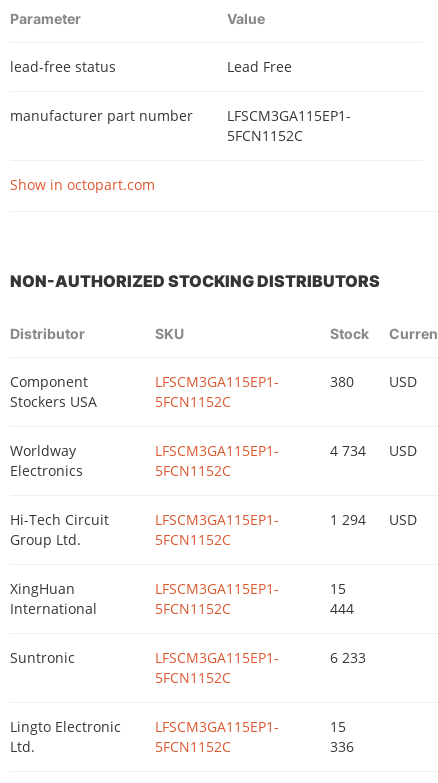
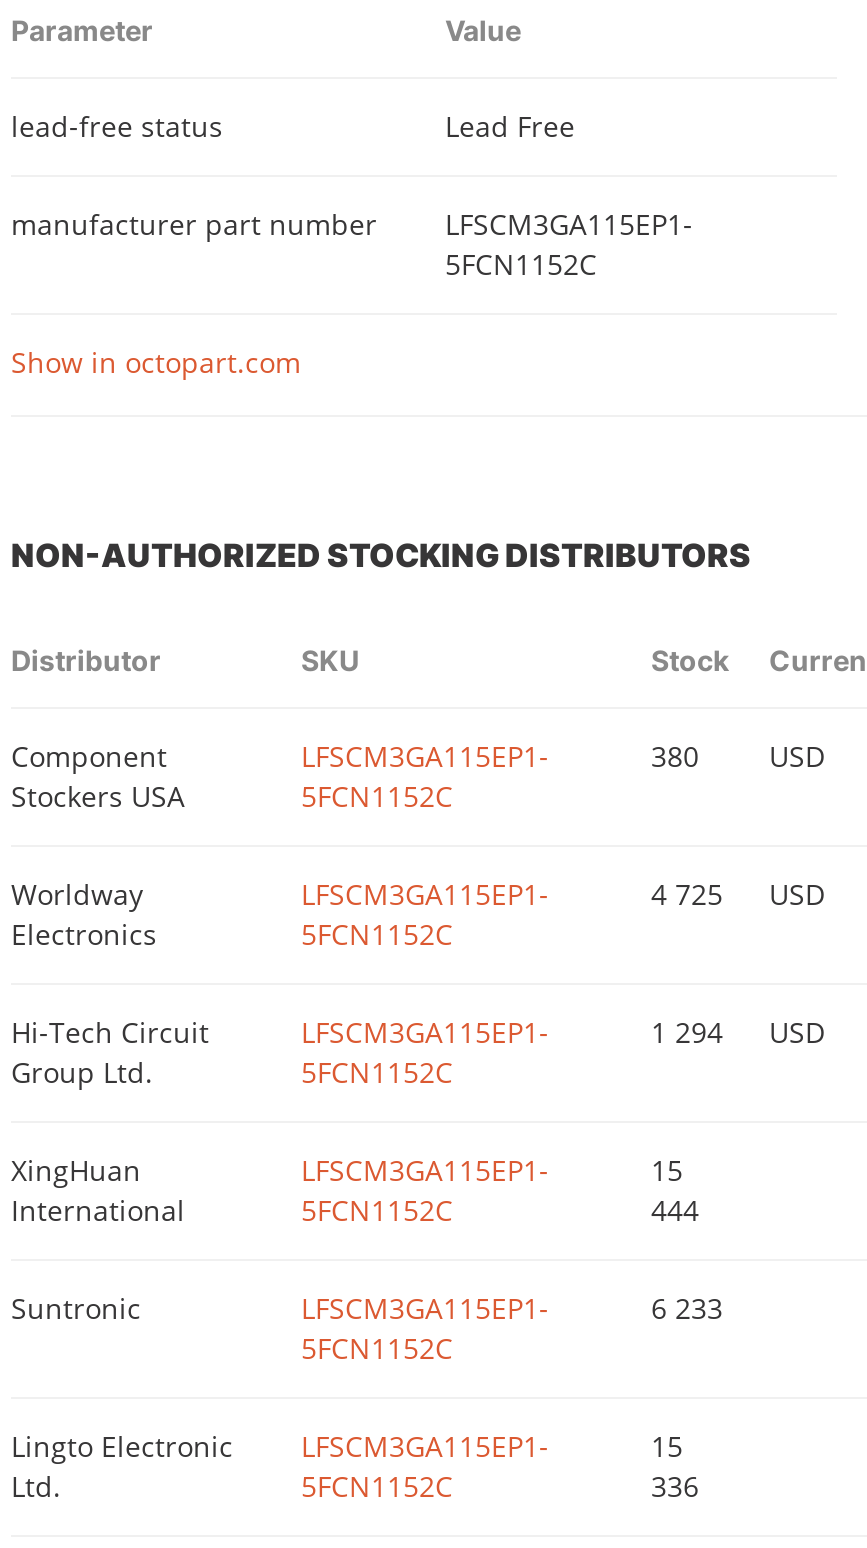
- 4 734 USD
+ 4 725 USD
